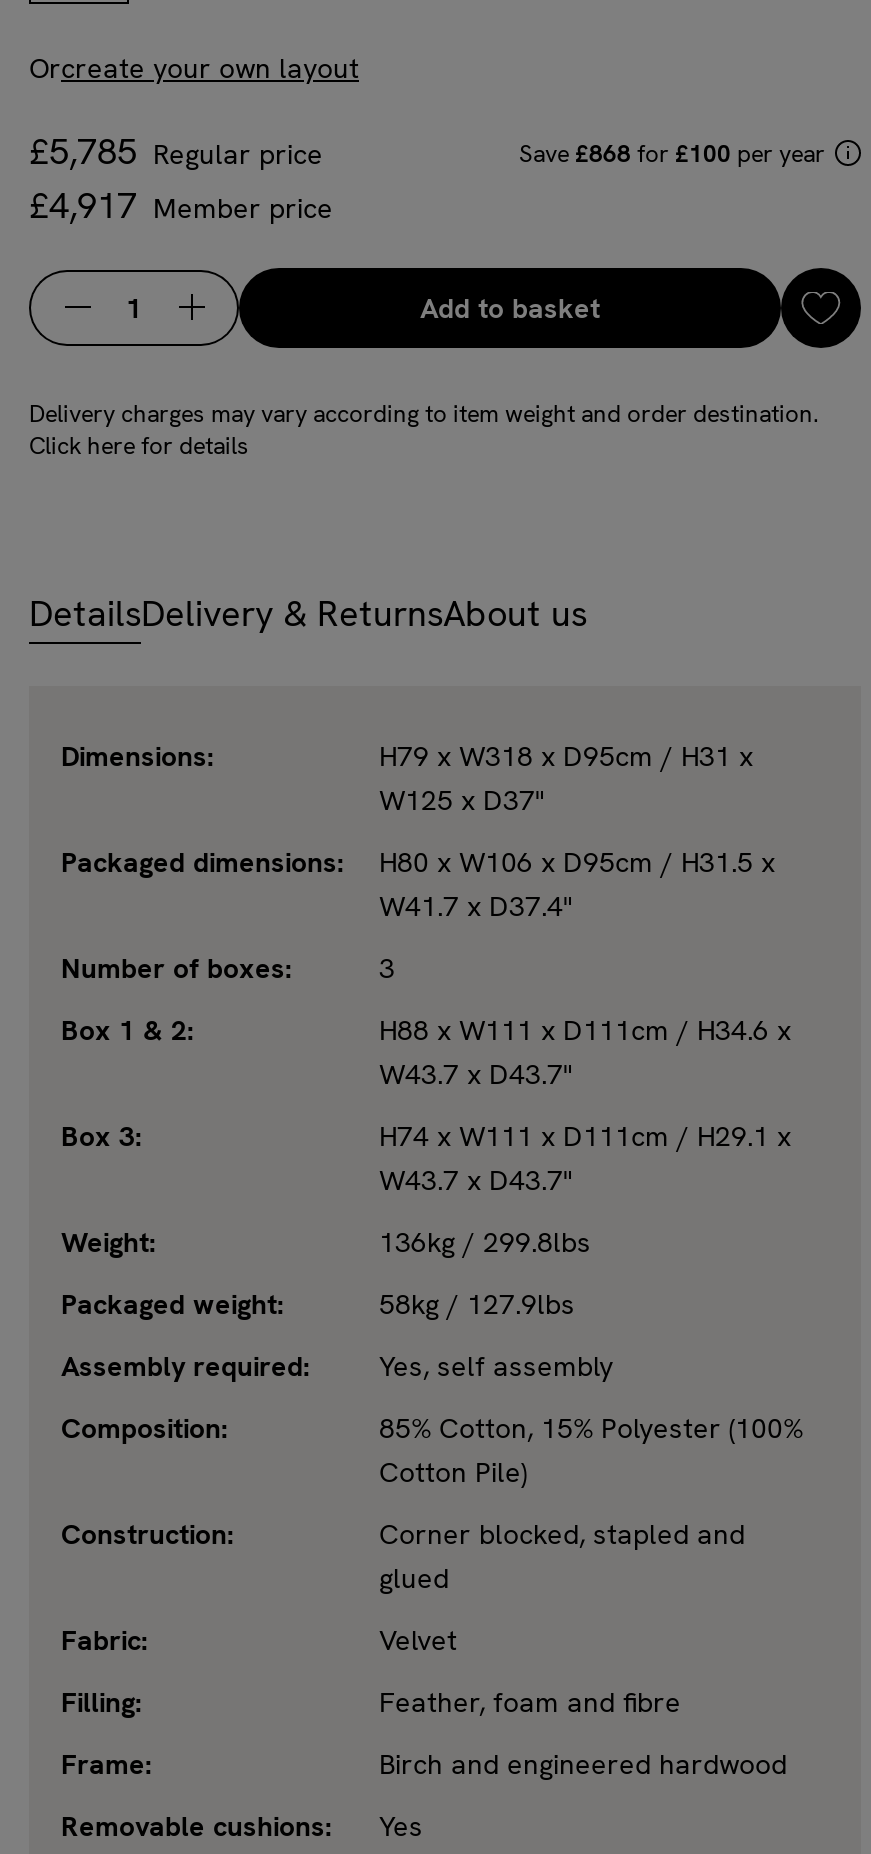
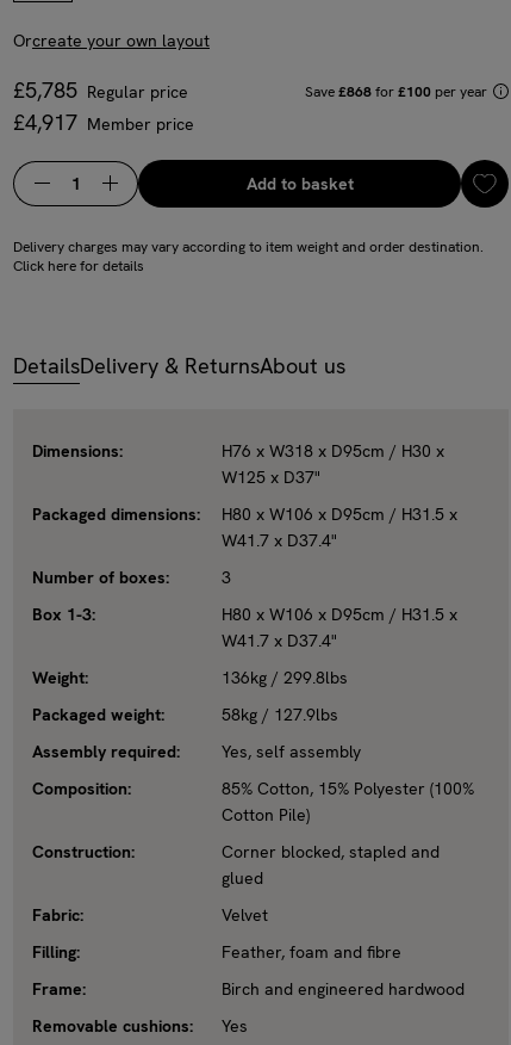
- H79 x W318 x D95cm / H31 x
+ H76 x W318 x D95cm / H30 x

- Box 1 & 2:
- H88 x W111 x D111cm / H34.6 x
- W43.7 x D43.7"
- Box 3:
- H74 x W111 x D111cm / H29.1 x
- W43.7 x D43.7"
+ Box 1-3:
+ H80 x W106 x D95cm / H31.5 x
+ W41.7 x D37.4"
